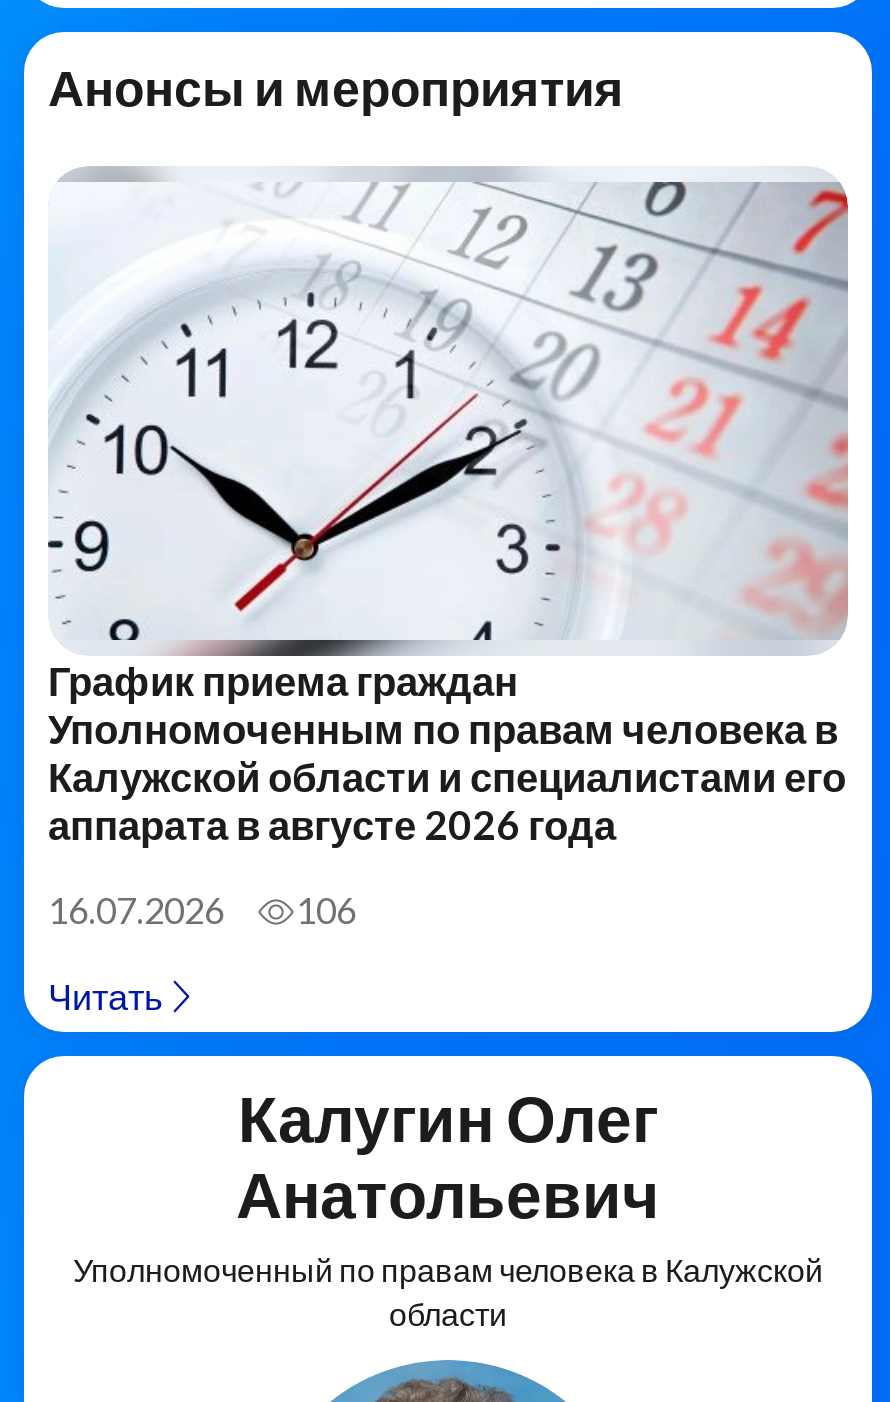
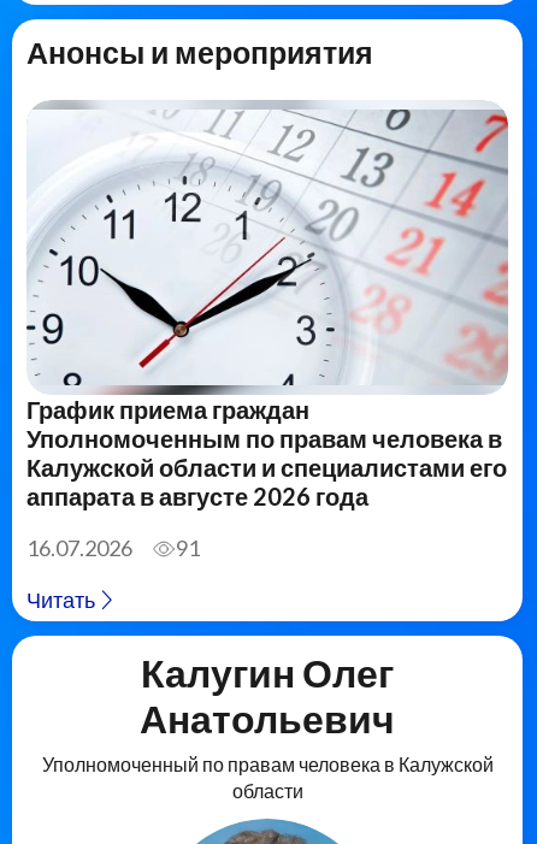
- 16.07.2026 106
+ 16.07.2026 91
